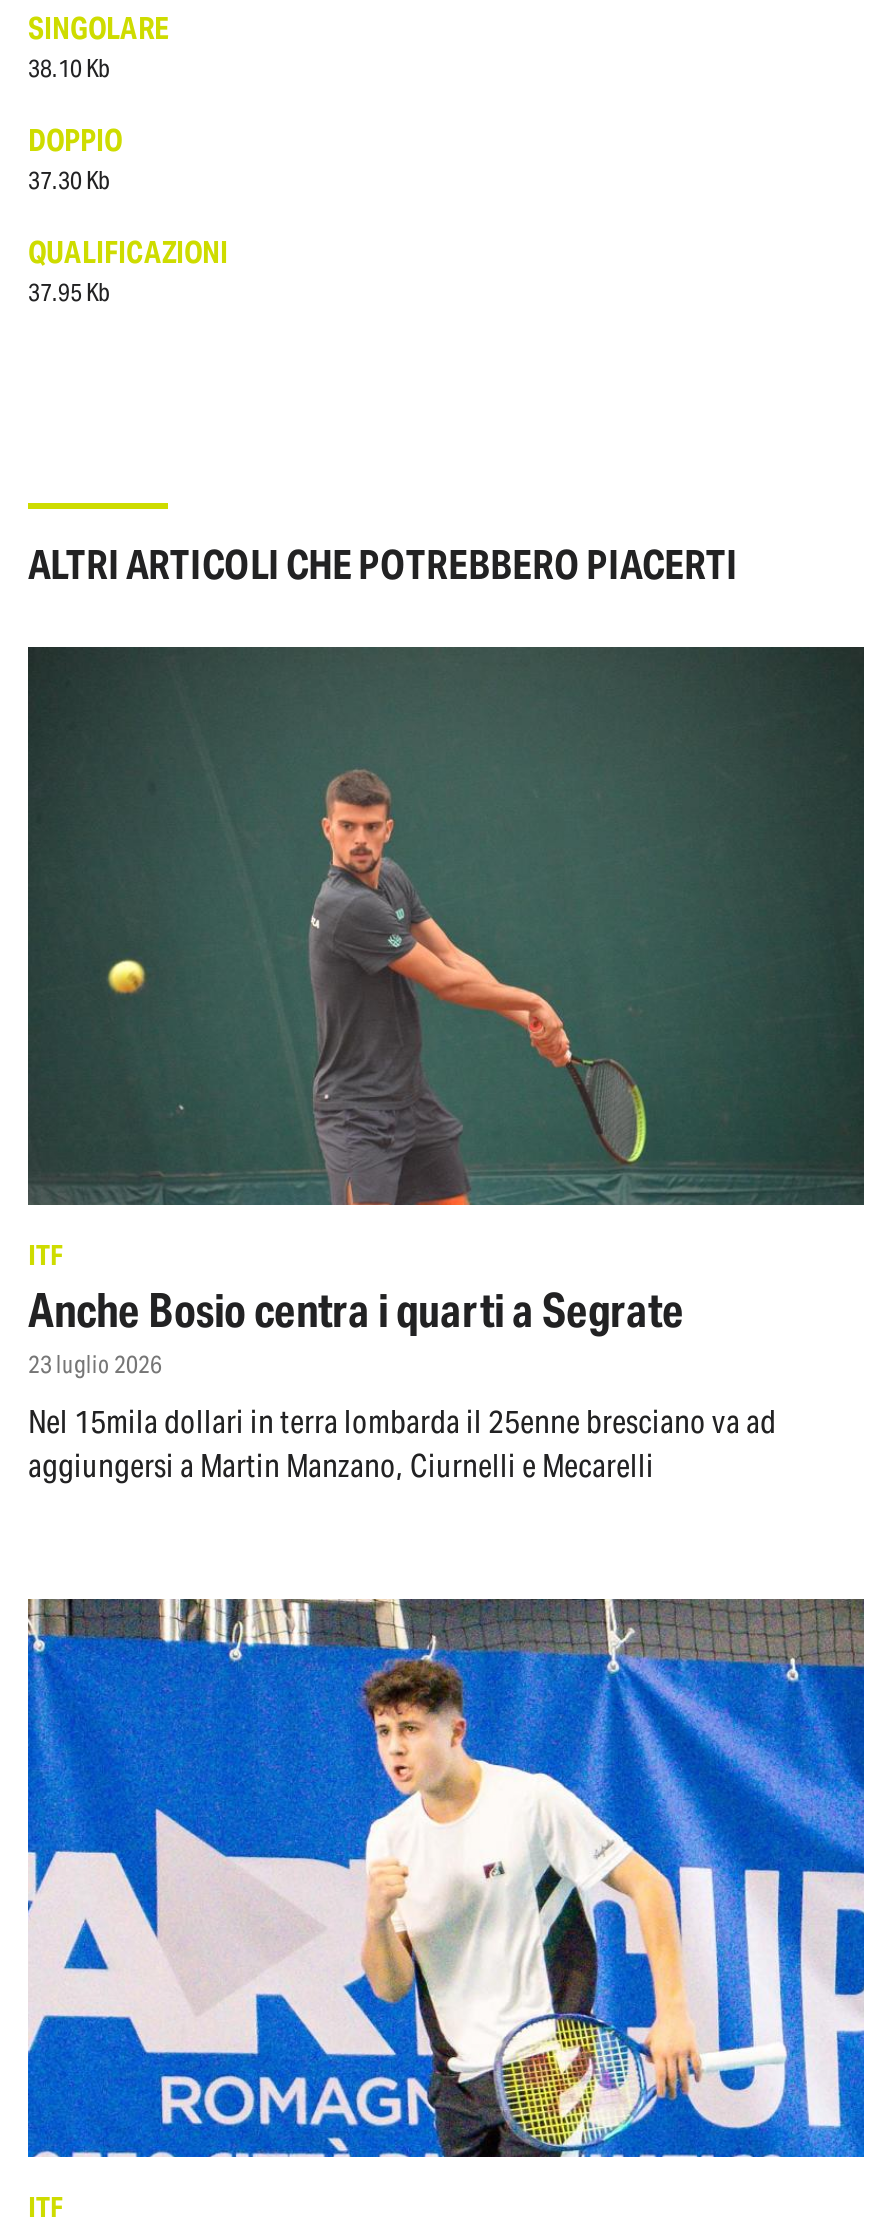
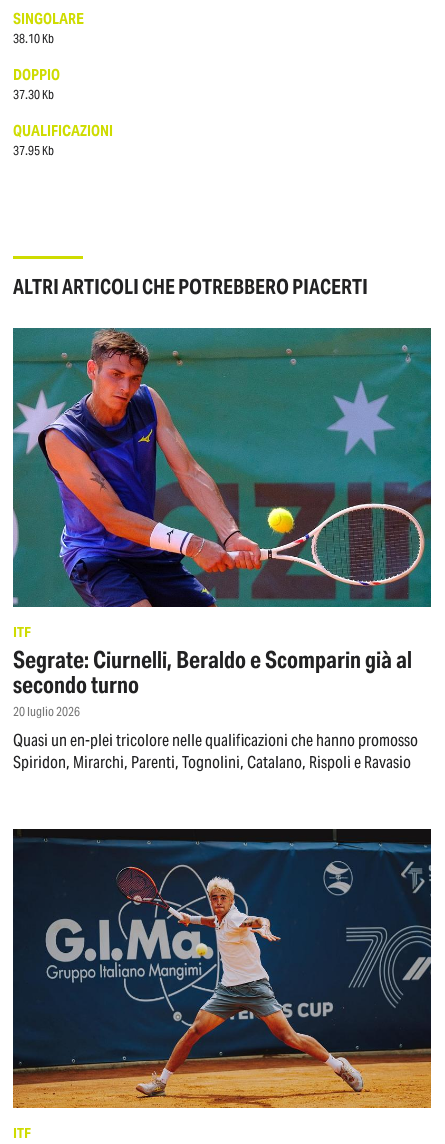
- [image]
- Anche Bosio centra i quarti a Segrate
- 23 luglio 2026
+ [image]
+ Segrate: Ciurnelli, Beraldo e Scomparin già al
+ secondo turno
+ 20 luglio 2026

- Nel 15mila dollari in terra lombarda il 25enne bresciano va ad
- aggiungersi a Martin Manzano, Ciurnelli e Mecarelli
+ Quasi un en-plei tricolore nelle qualificazioni che hanno promosso
+ Spiridon, Mirarchi, Parenti, Tognolini, Catalano, Rispoli e Ravasio

- [image]
+ [image]
